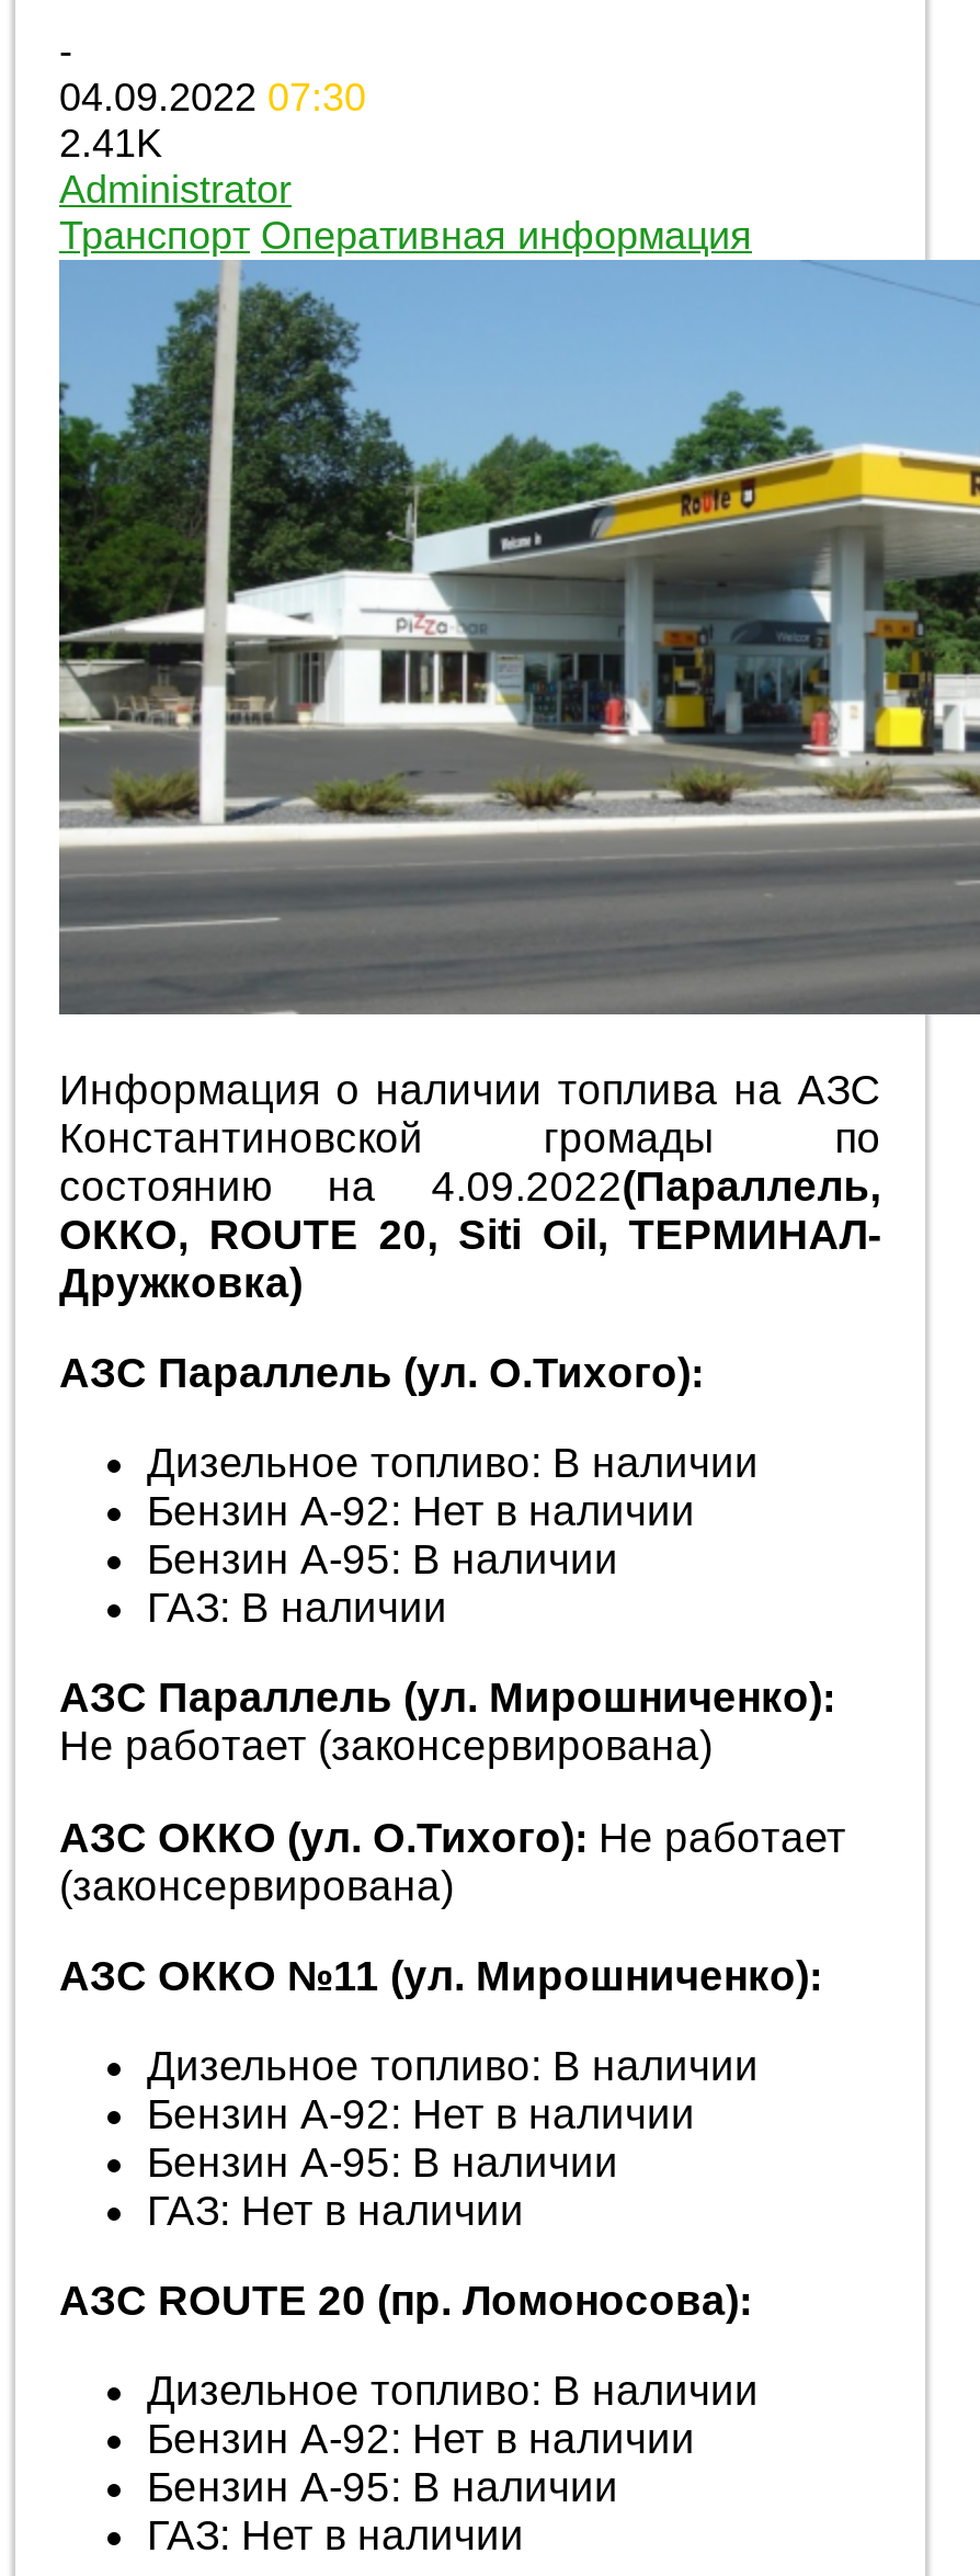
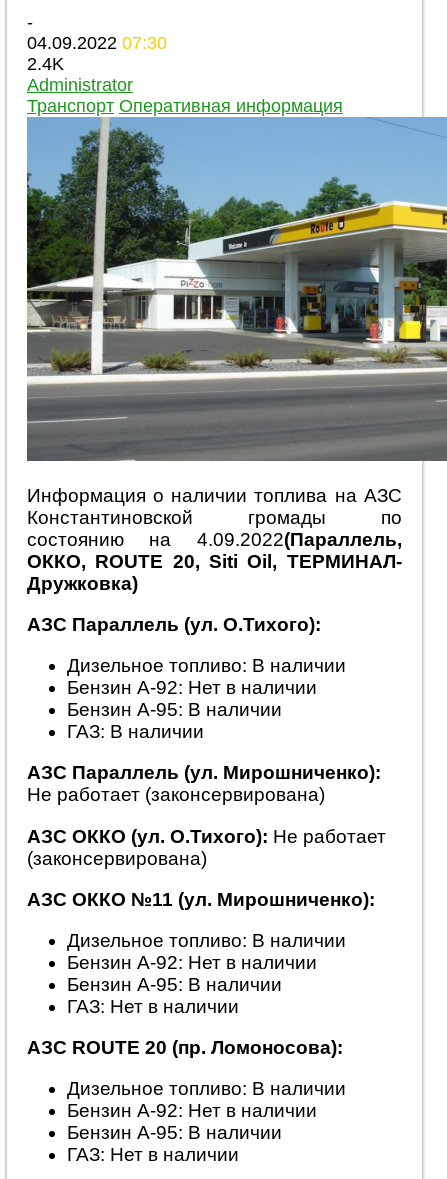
- 2.41K
+ 2.4K
